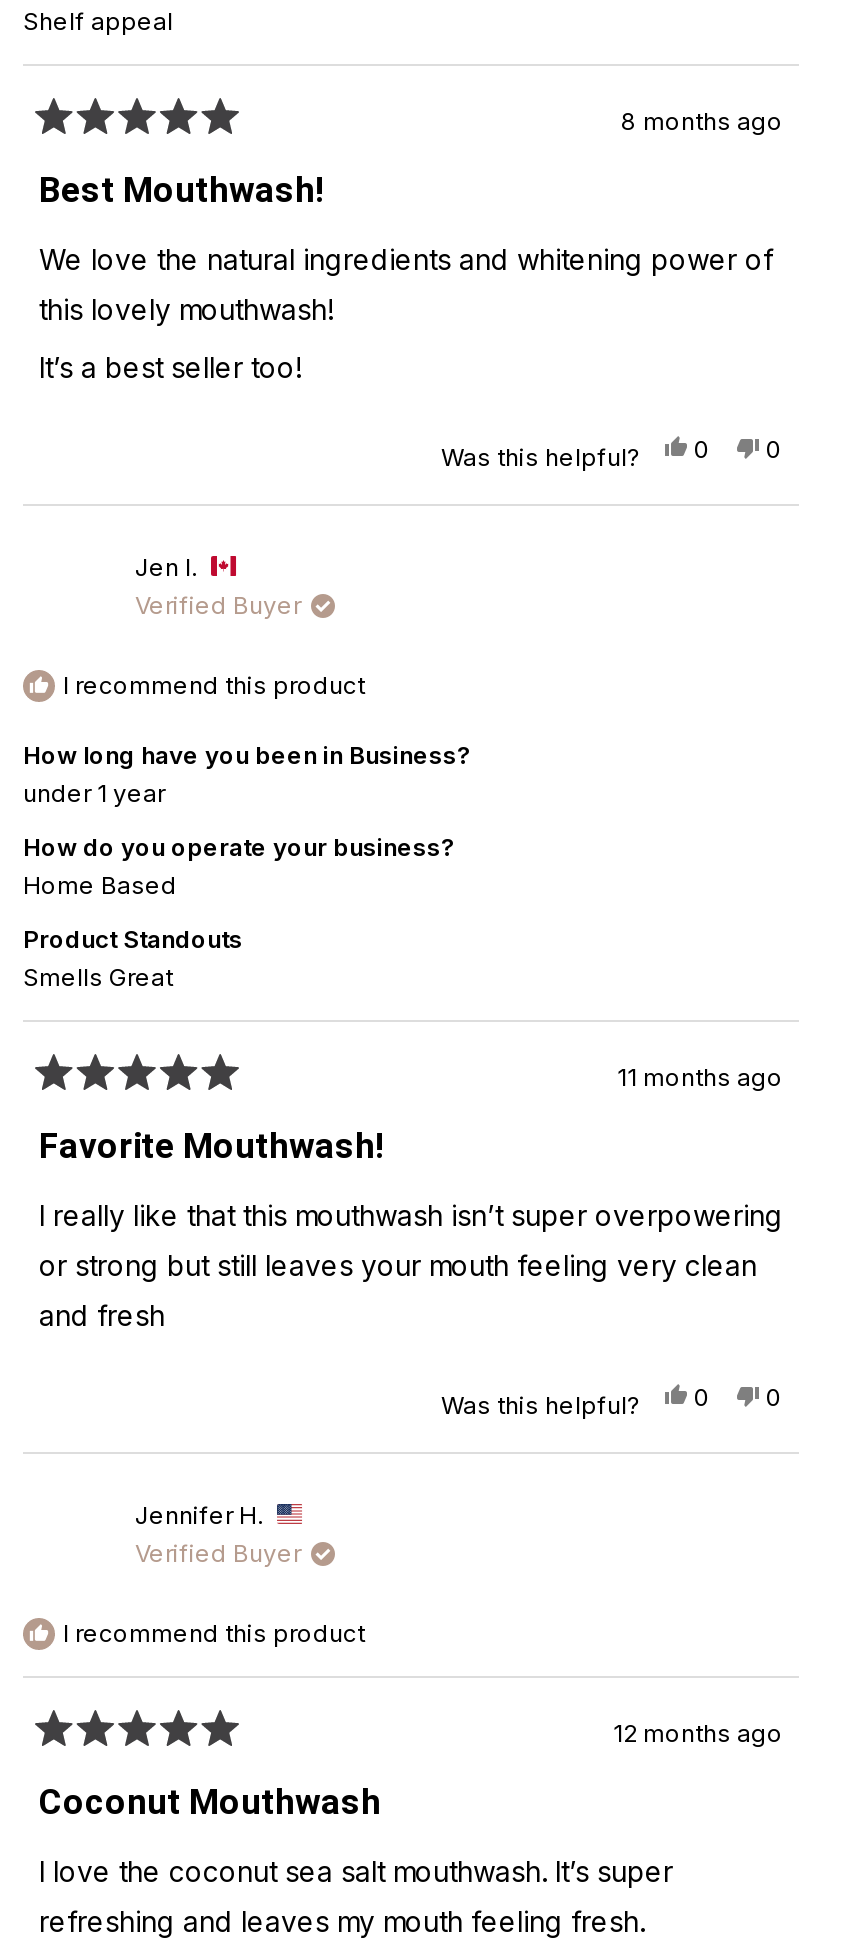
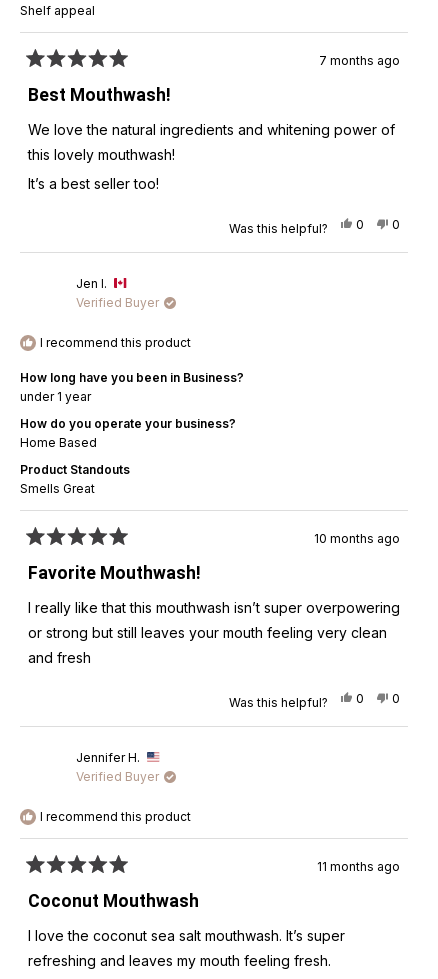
- 8 months ago
+ 7 months ago

- 11 months ago
+ 10 months ago

- 12 months ago
+ 11 months ago
